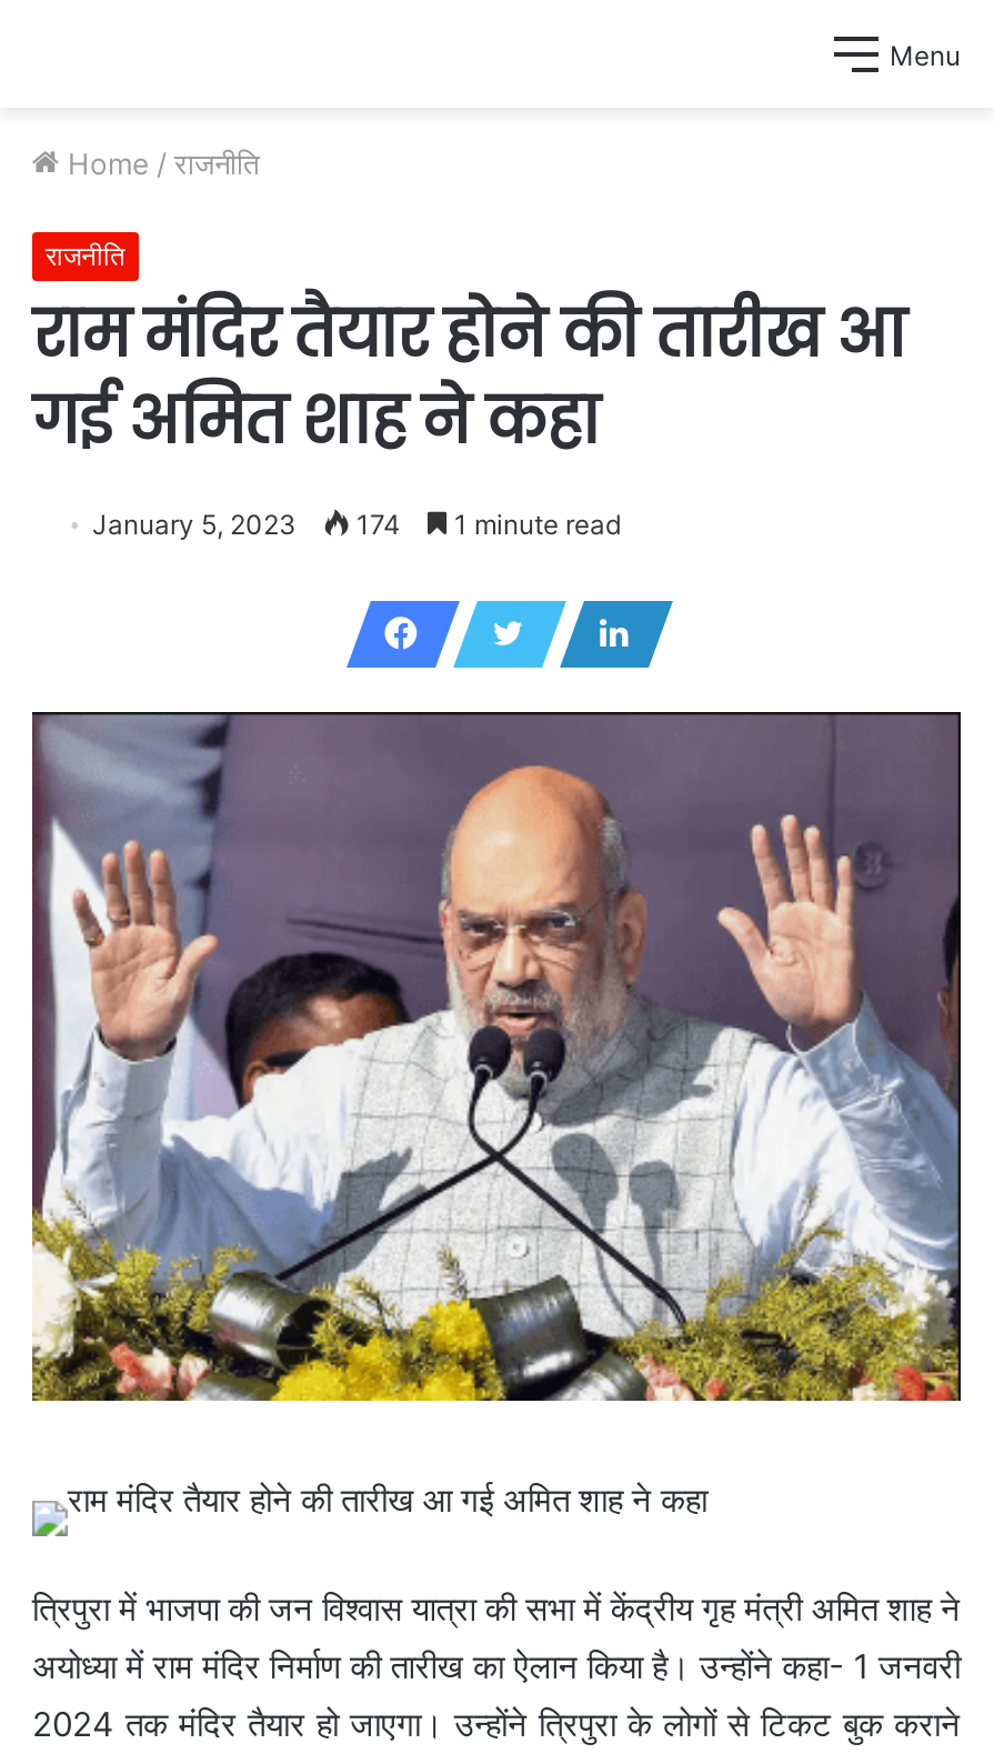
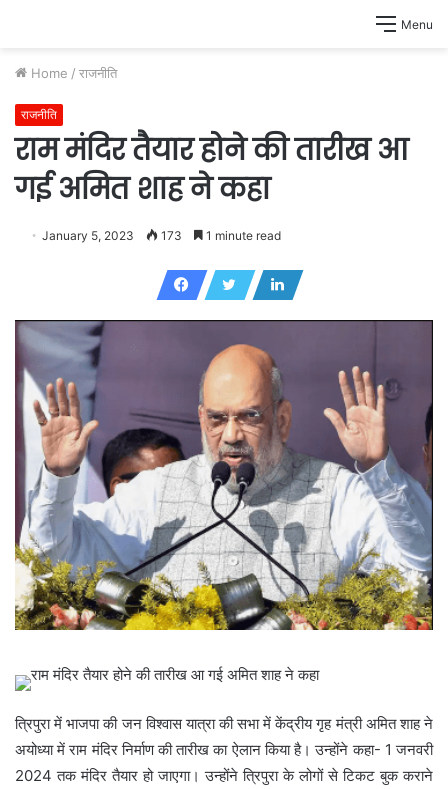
- January 5, 2023 174 1 minute read
+ January 5, 2023 173 1 minute read
